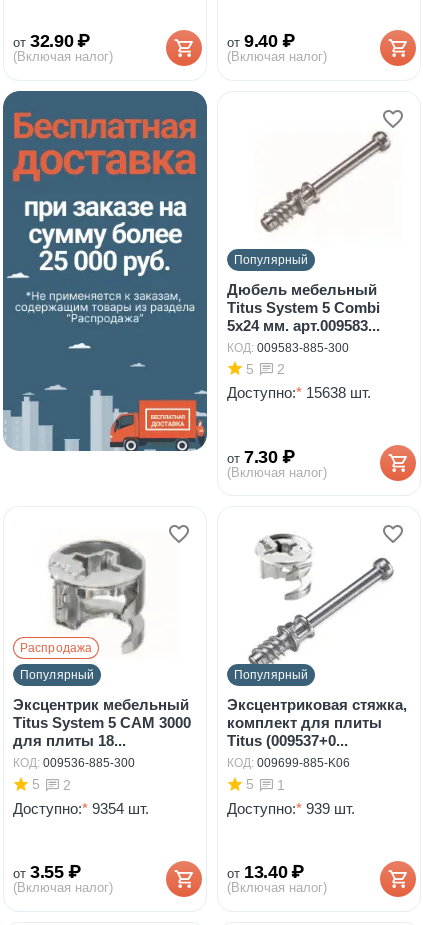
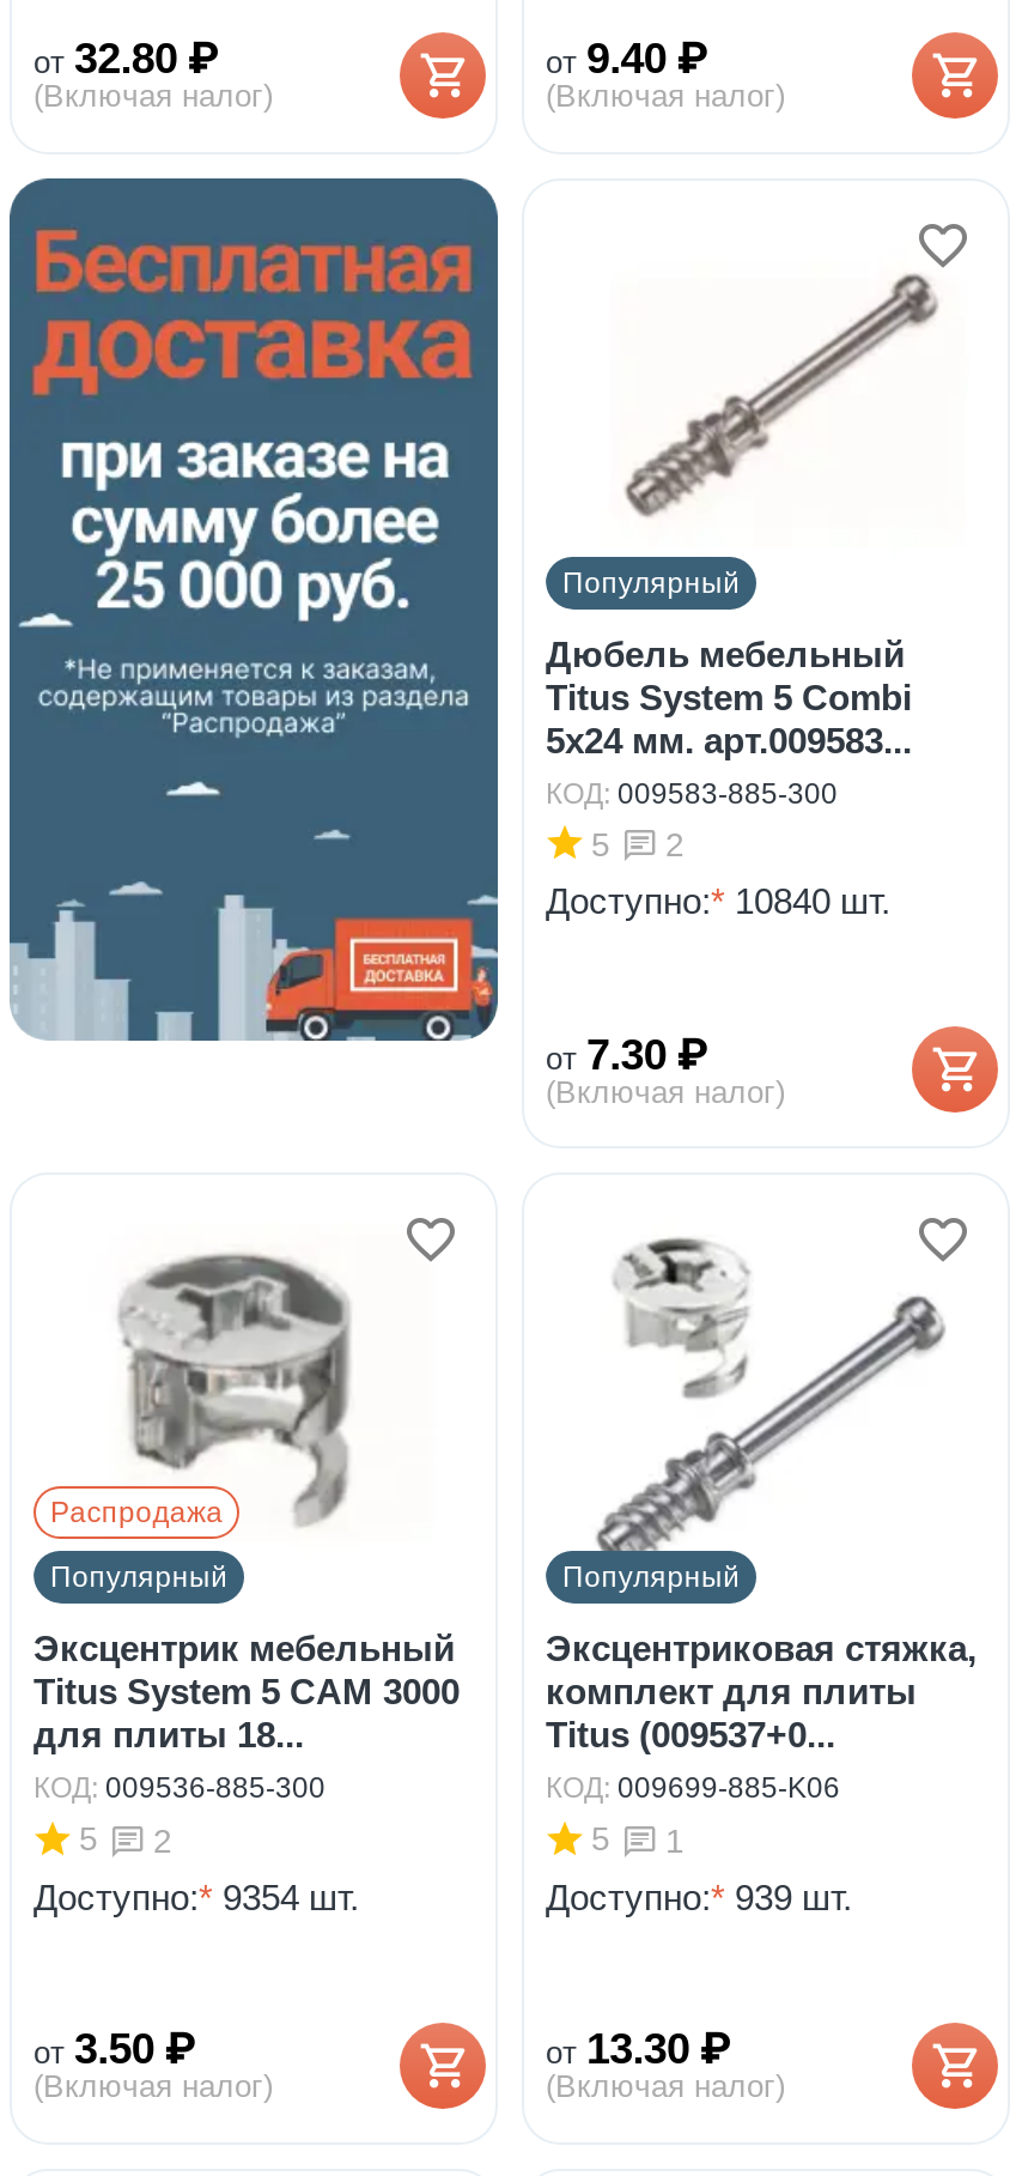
- от 32.90 ₽
+ от 32.80 ₽

- Доступно:* 15638 шт.
+ Доступно:* 10840 шт.

- от 3.55 ₽
+ от 3.50 ₽

- от 13.40 ₽
+ от 13.30 ₽
